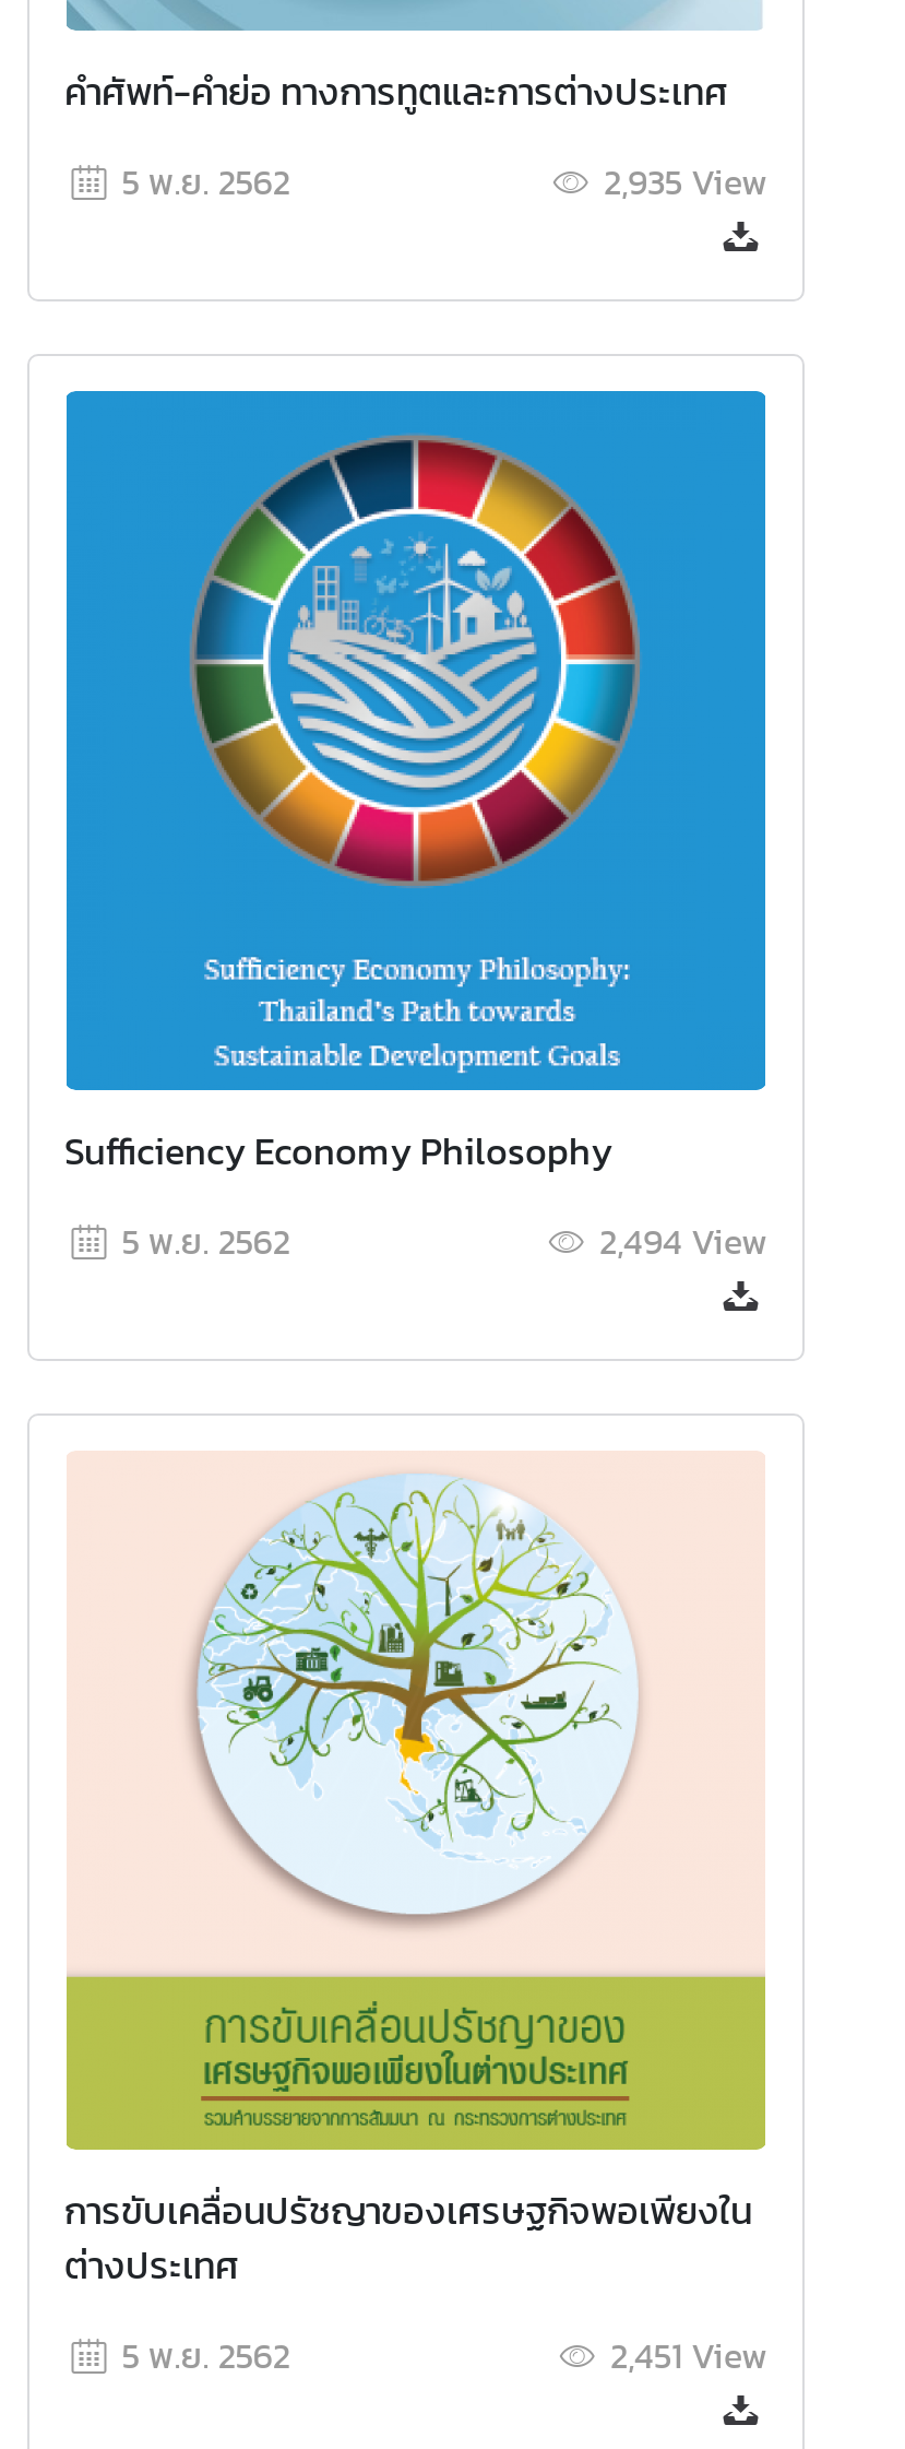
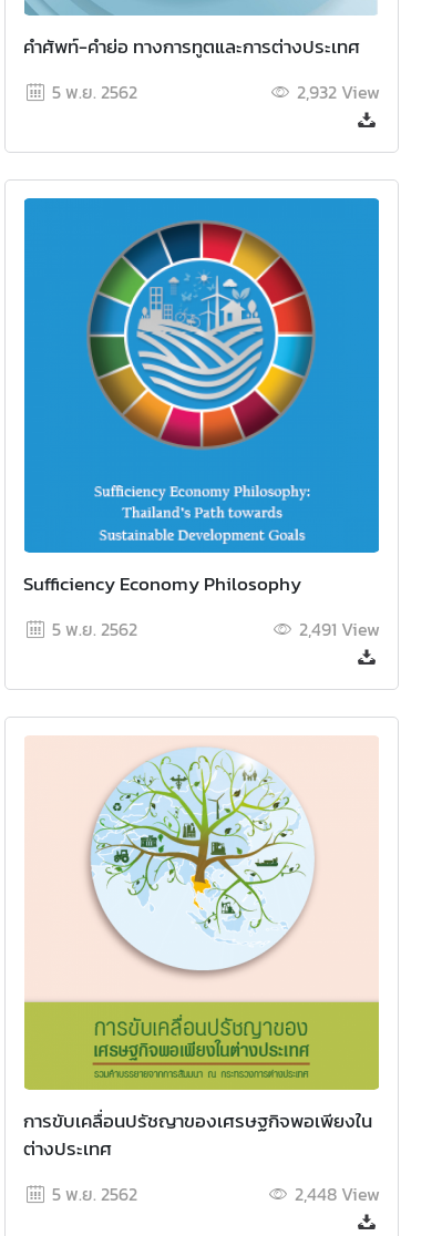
- 2,935 View
+ 2,932 View

- 2,494 View
+ 2,491 View

- 2,451 View
+ 2,448 View
